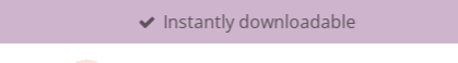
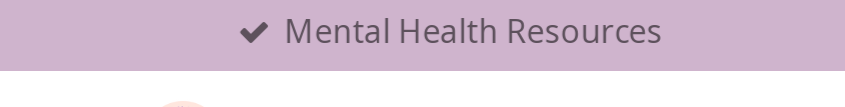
- Instantly downloadable
+ Mental Health Resources
